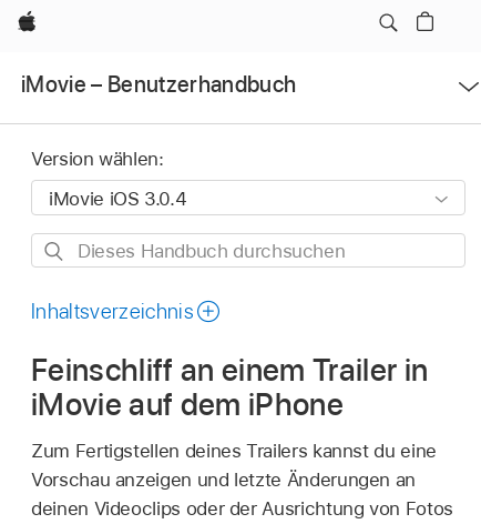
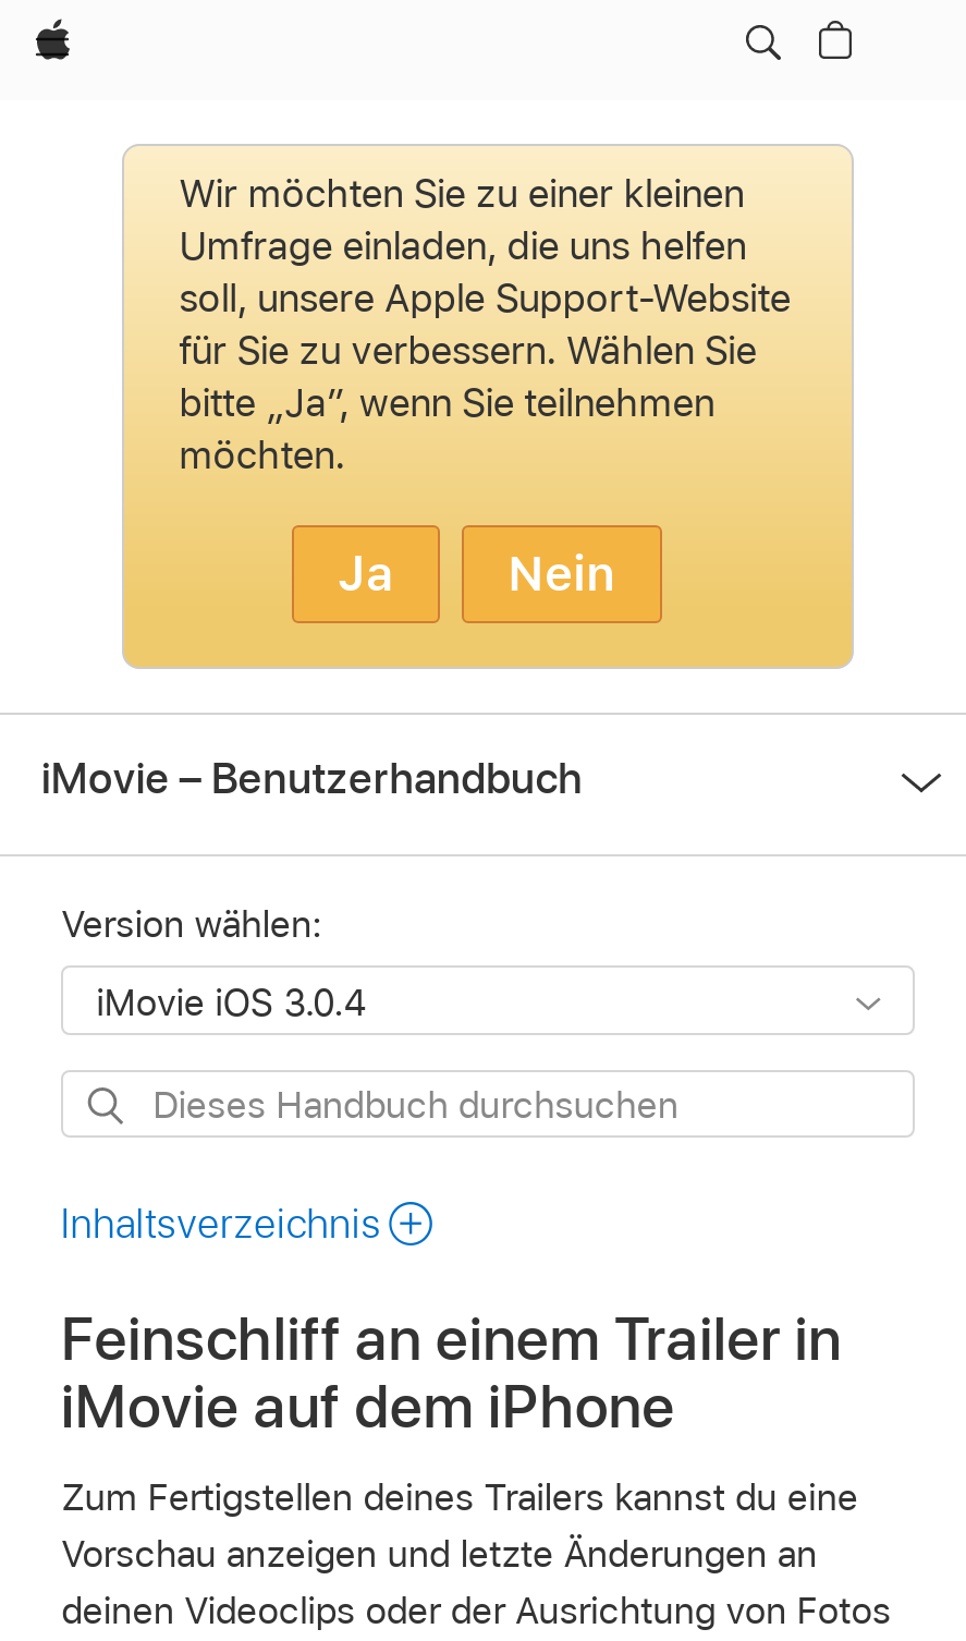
+ [image]
+ Wir möchten Sie zu einer kleinen
+ Umfrage einladen, die uns helfen
+ soll, unsere Apple Support-Website
+ für Sie zu verbessern. Wählen Sie
+ bitte „Ja”, wenn Sie teilnehmen
+ möchten.
+ Ja
+ Nein
